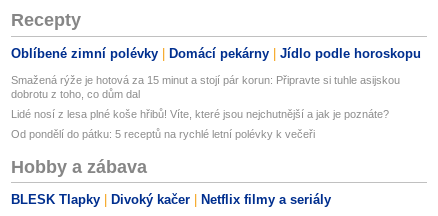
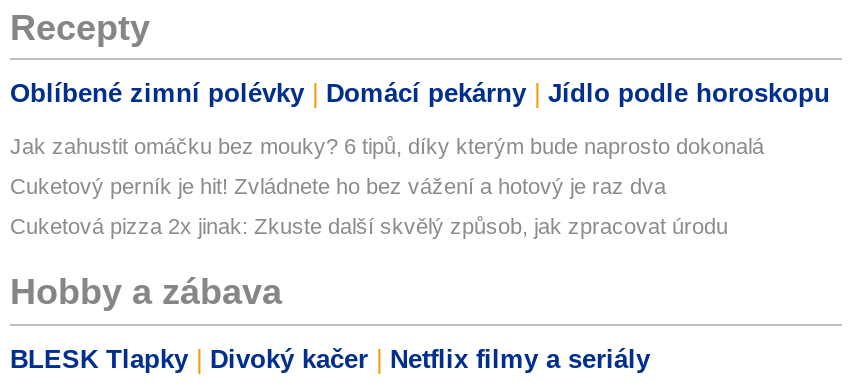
- Smažená rýže je hotová za 15 minut a stojí pár korun: Připravte si tuhle asijskou
- dobrotu z toho, co dům dal
+ Jak zahustit omáčku bez mouky? 6 tipů, díky kterým bude naprosto dokonalá

- Lidé nosí z lesa plné koše hřibů! Víte, které jsou nejchutnější a jak je poznáte?
+ Cuketový perník je hit! Zvládnete ho bez vážení a hotový je raz dva

- Od pondělí do pátku: 5 receptů na rychlé letní polévky k večeři
+ Cuketová pizza 2x jinak: Zkuste další skvělý způsob, jak zpracovat úrodu
